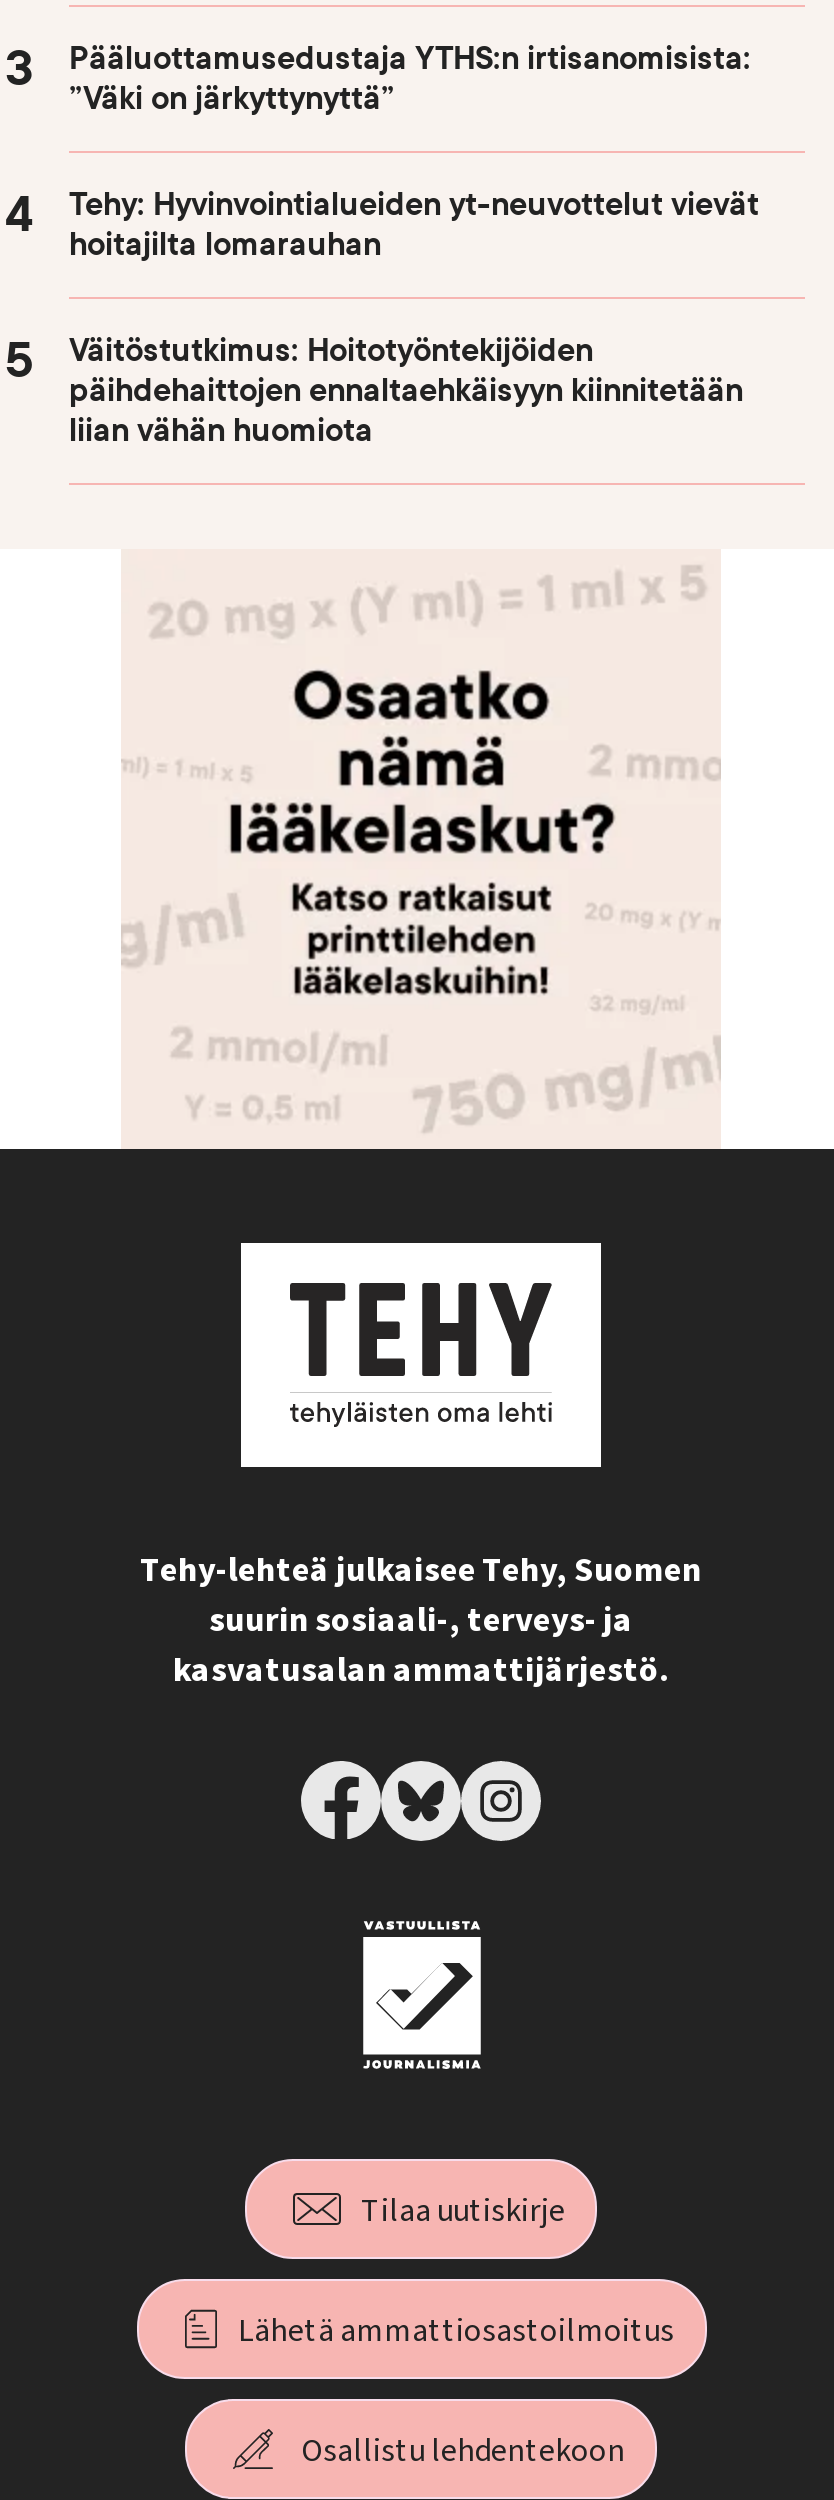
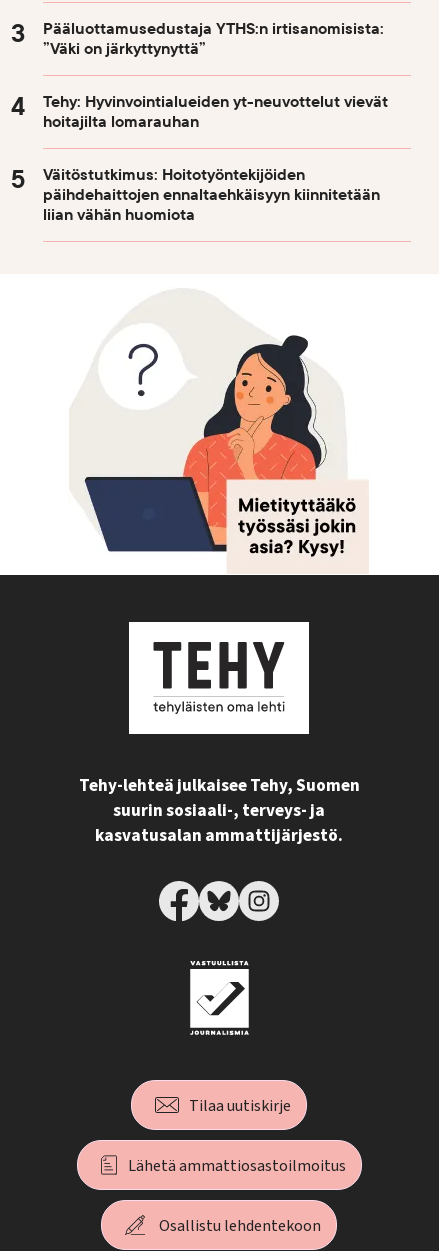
- [image]
+ [image]
